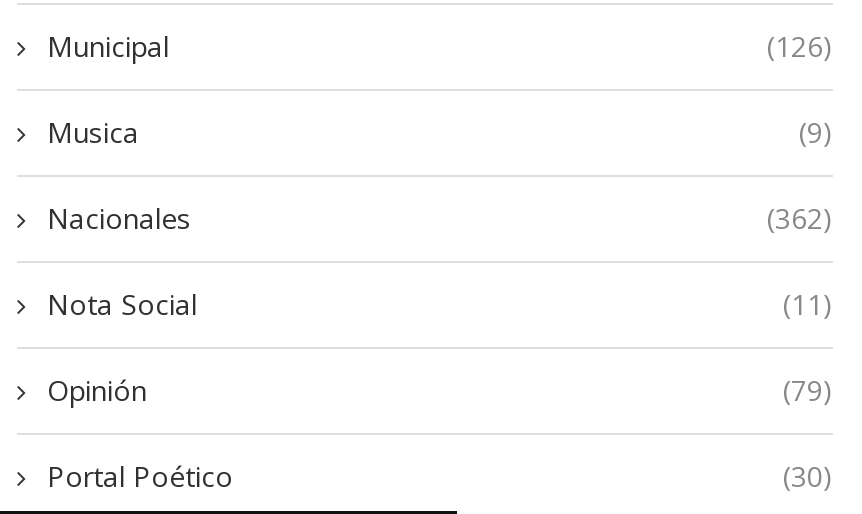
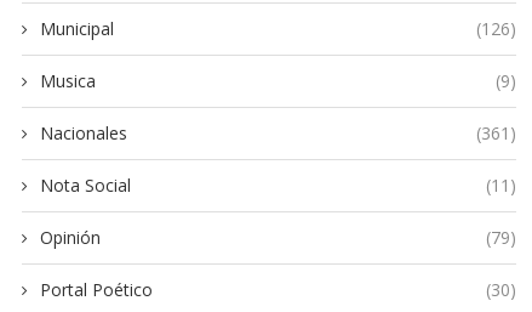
- (362)
+ (361)
